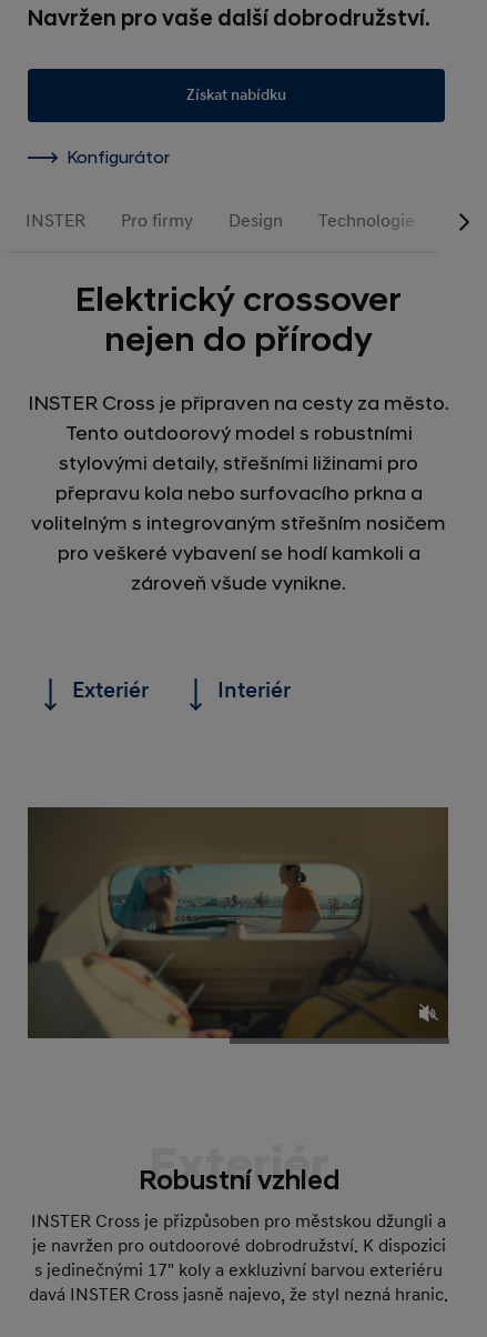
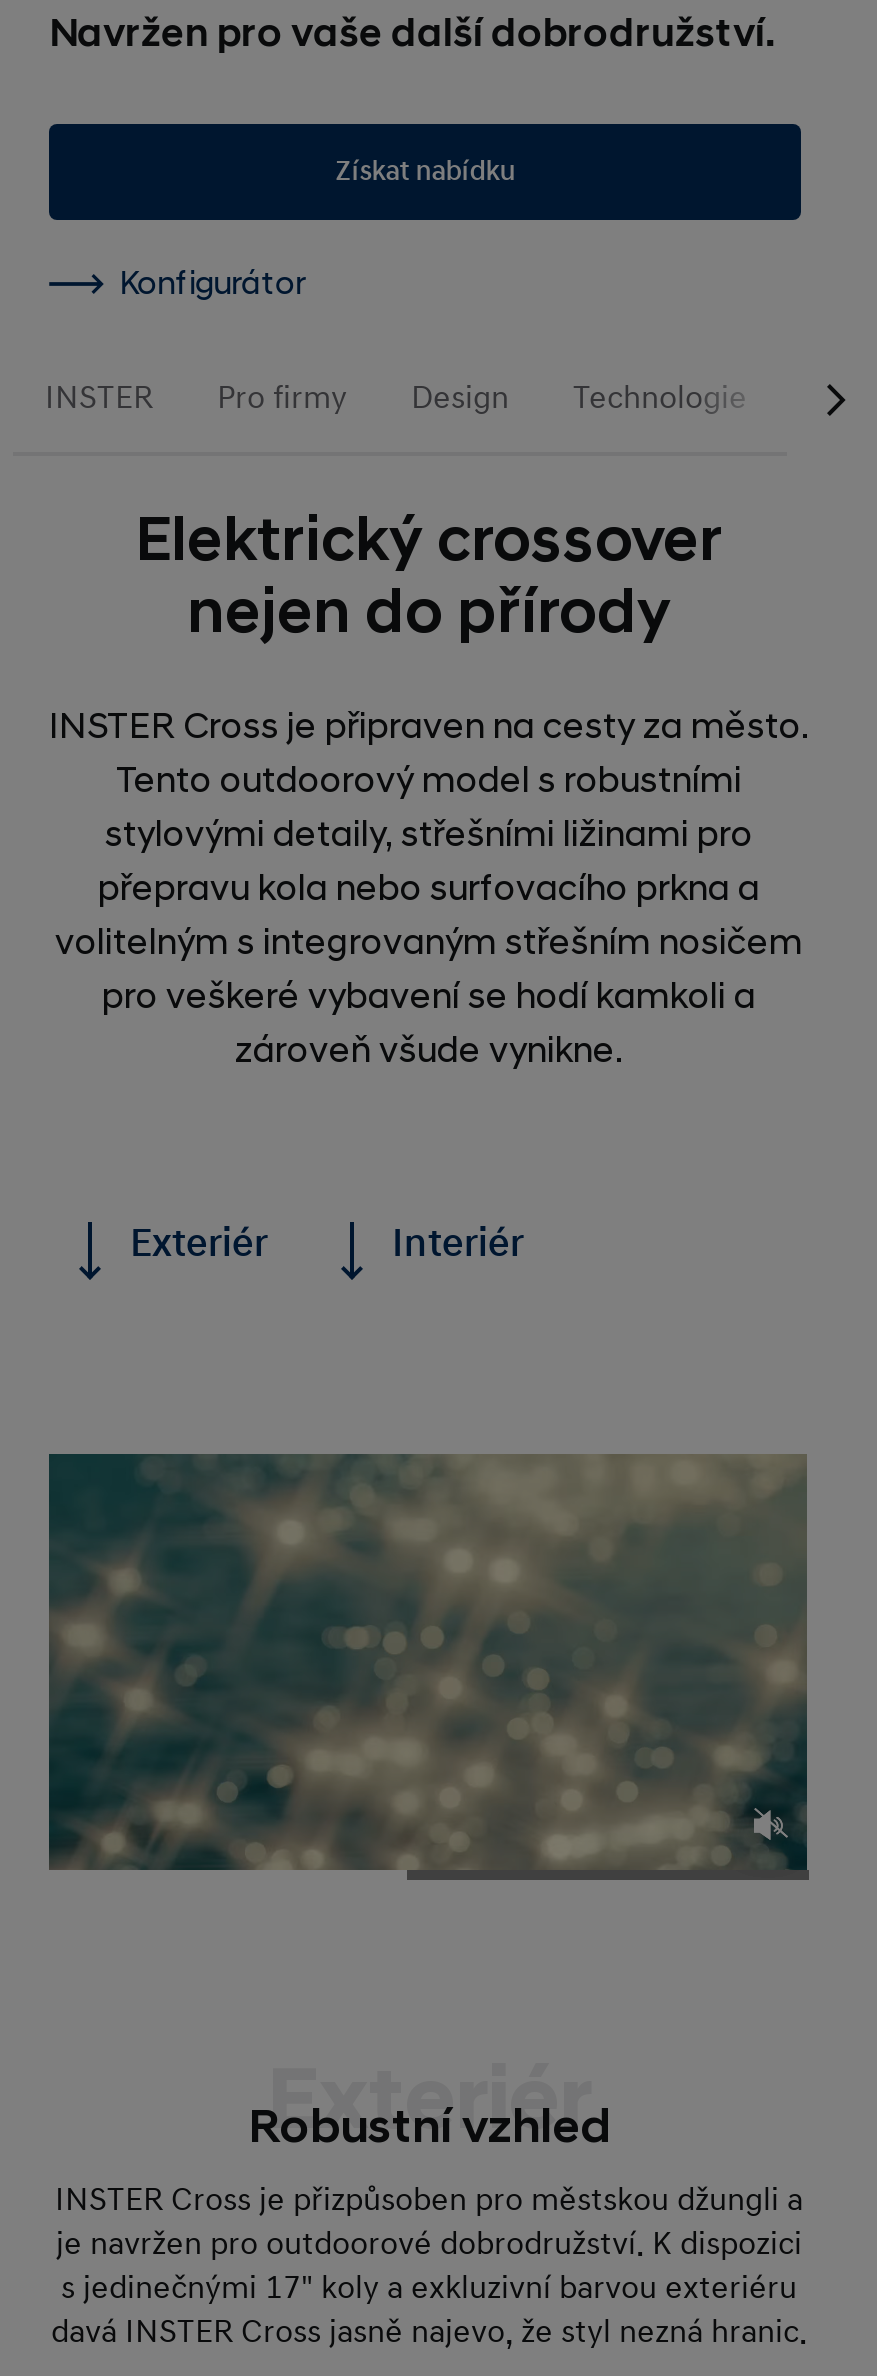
- [image]
+ [image]
